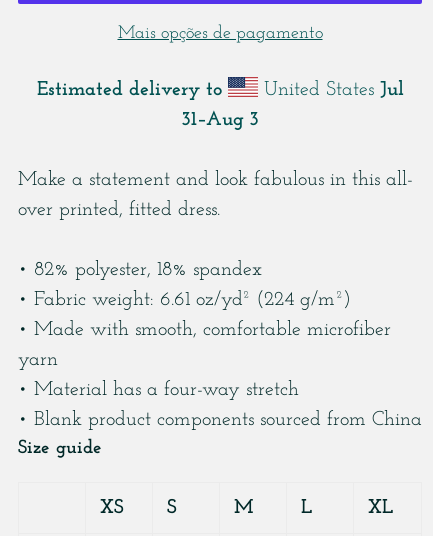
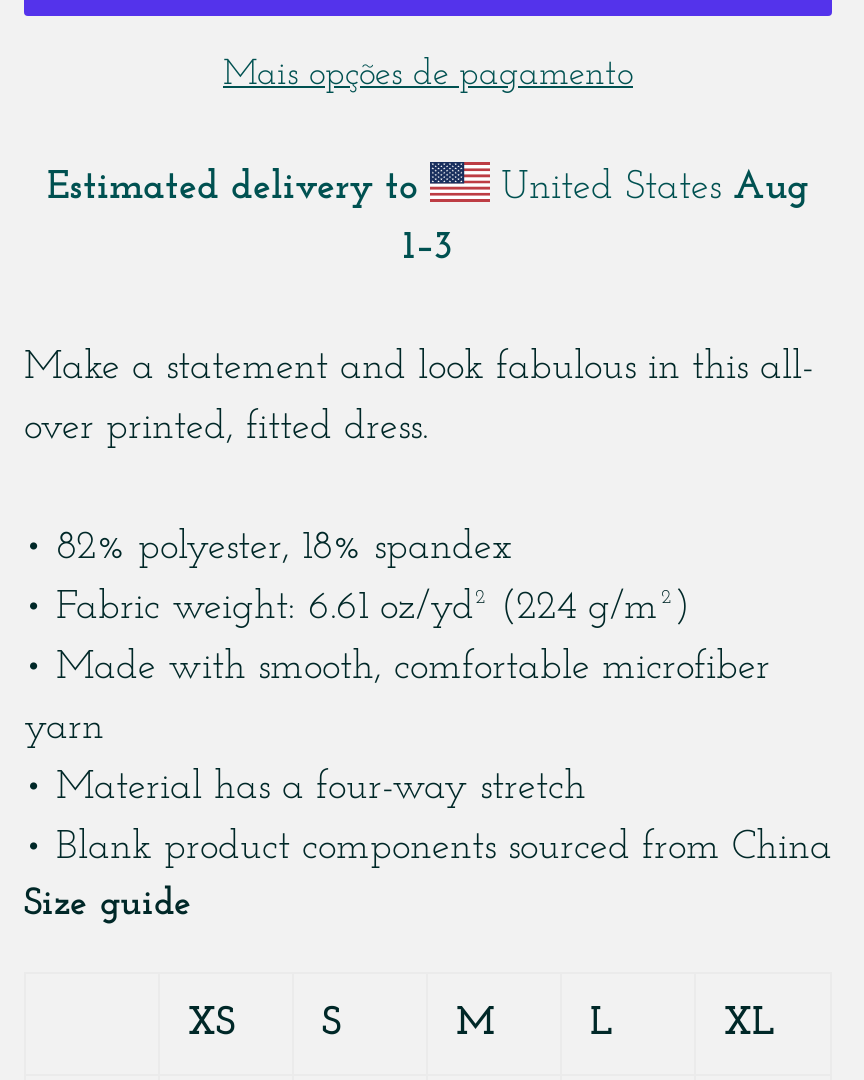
- United States Jul
+ United States Aug

- 31–Aug 3
+ 1–3
